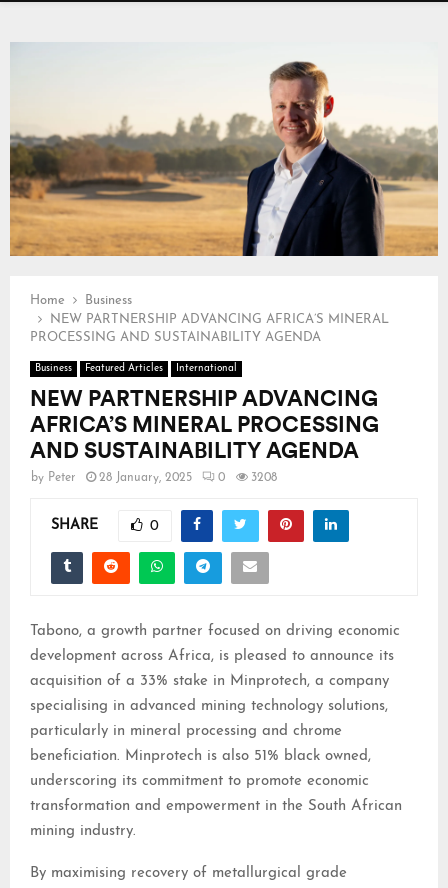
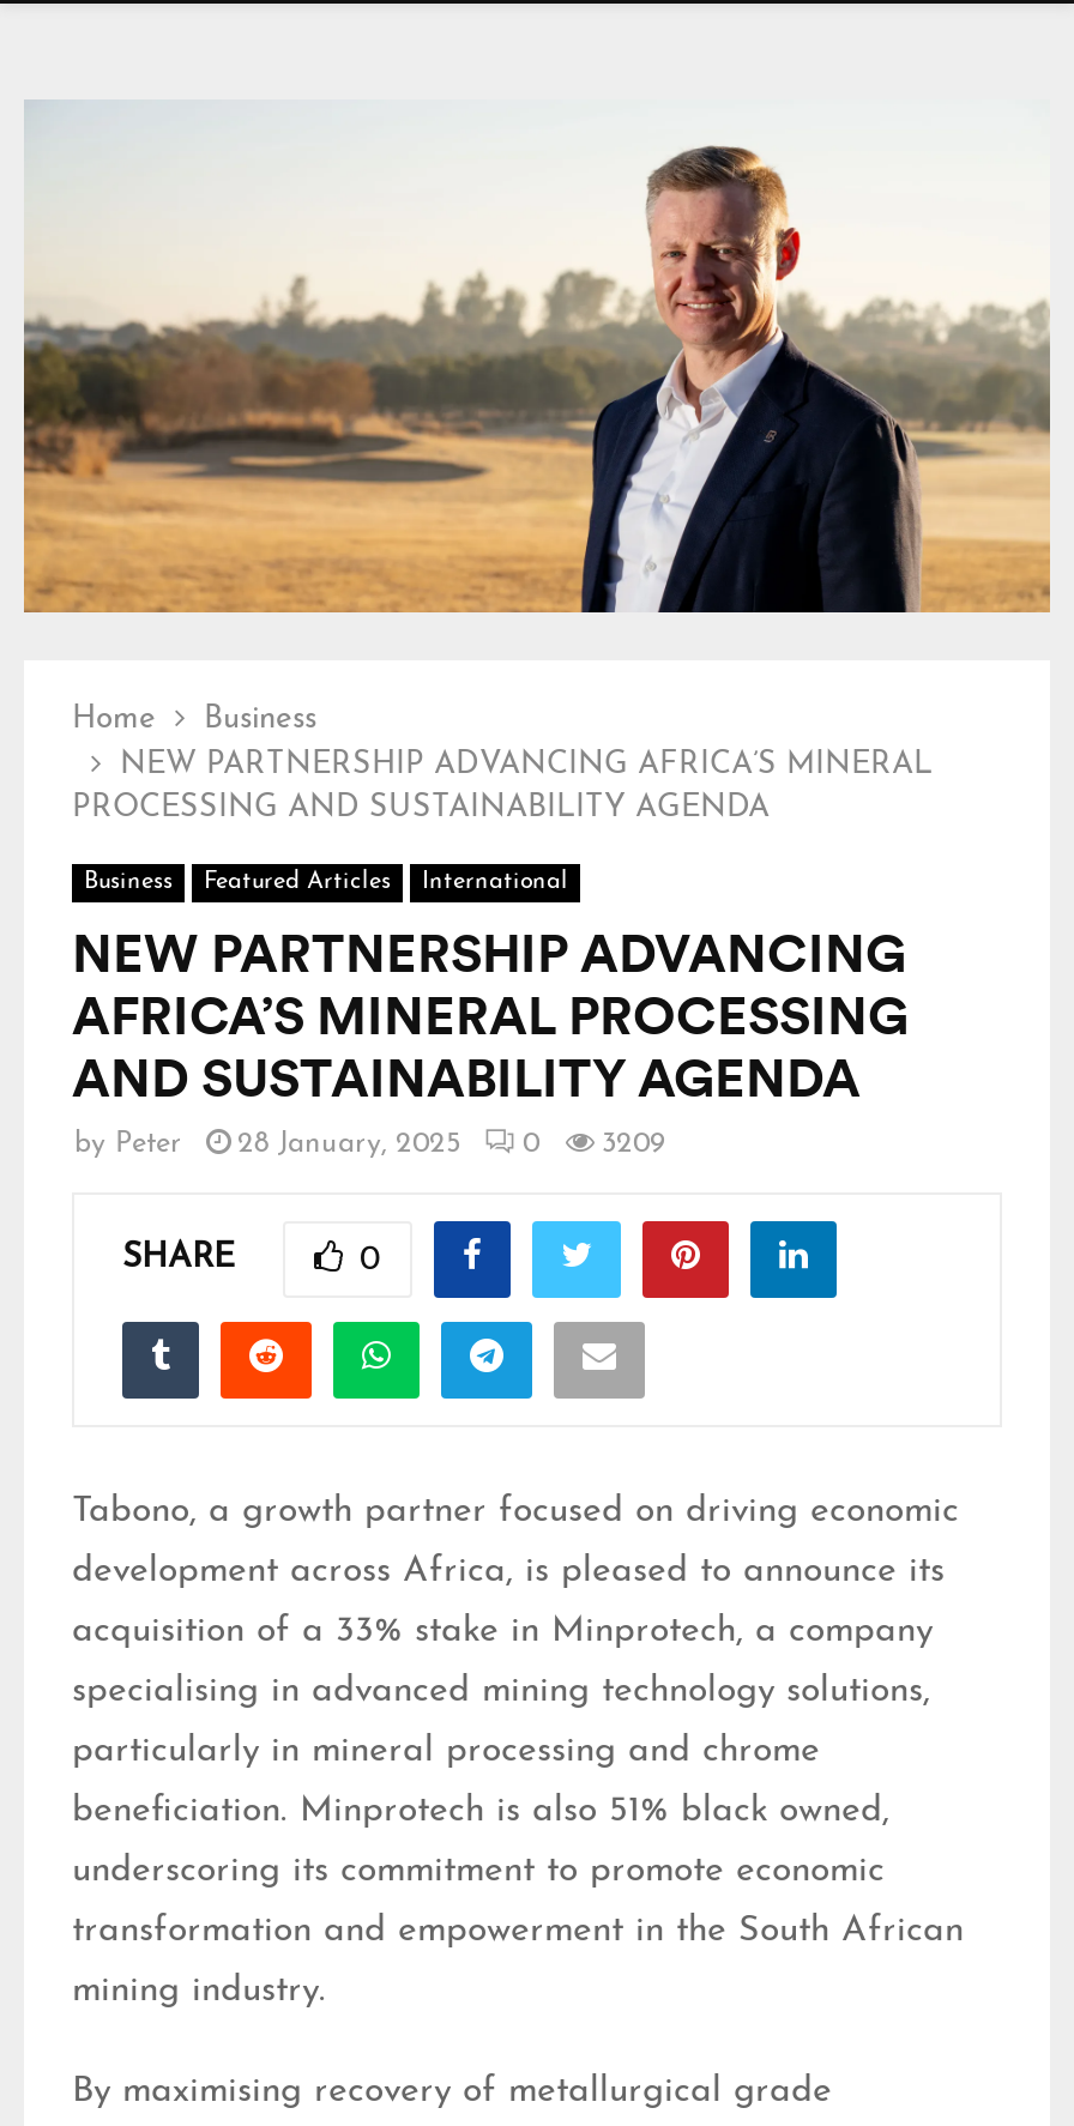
- 3208
+ 3209
